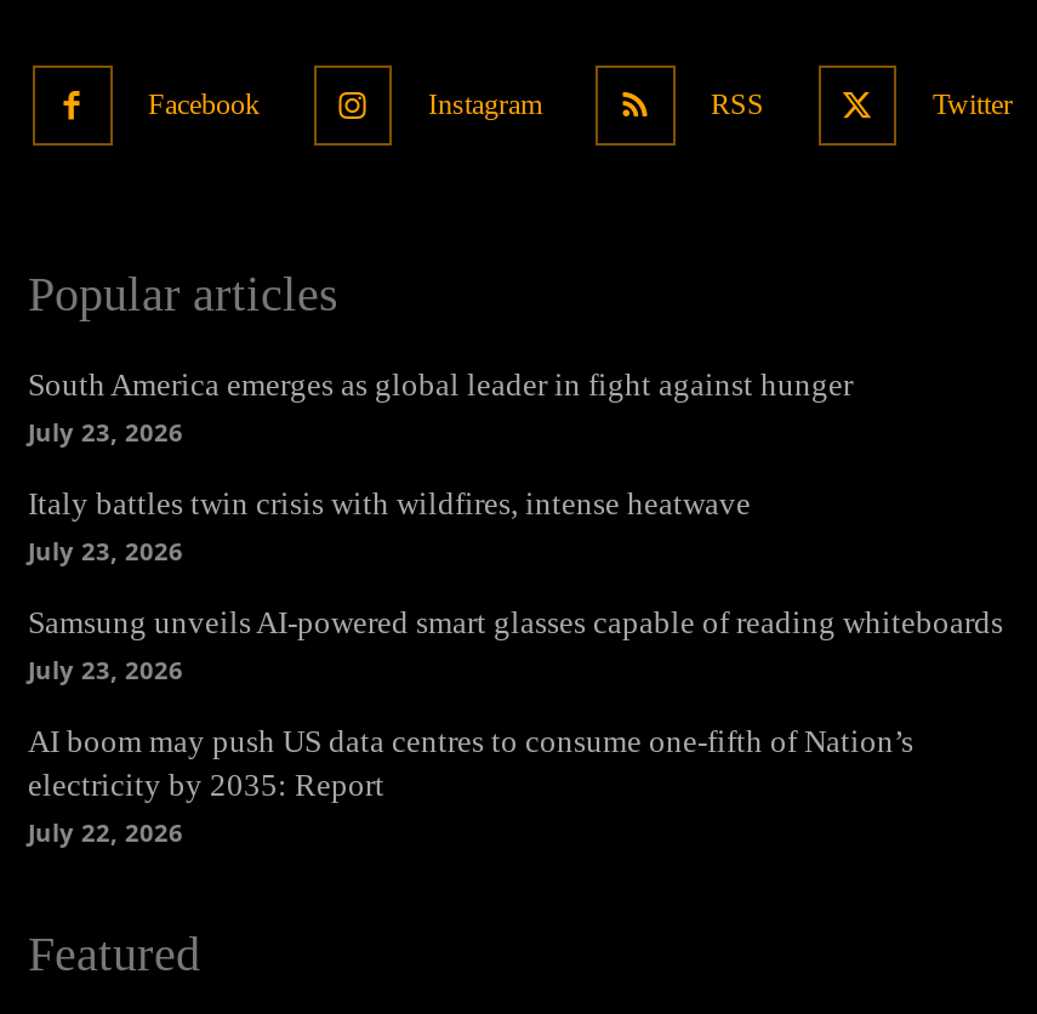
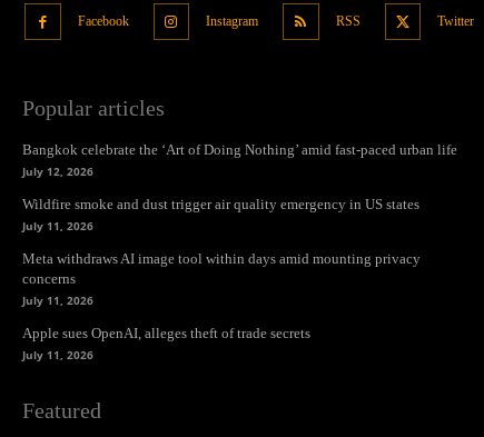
- South America emerges as global leader in fight against hunger
- July 23, 2026
+ Bangkok celebrate the ‘Art of Doing Nothing’ amid fast-paced urban life
+ July 12, 2026

- Italy battles twin crisis with wildfires, intense heatwave
- July 23, 2026
+ Wildfire smoke and dust trigger air quality emergency in US states
+ July 11, 2026

- Samsung unveils AI-powered smart glasses capable of reading whiteboards
- July 23, 2026
+ Meta withdraws AI image tool within days amid mounting privacy
+ concerns
+ July 11, 2026

- AI boom may push US data centres to consume one-fifth of Nation’s
- electricity by 2035: Report
- July 22, 2026
+ Apple sues OpenAI, alleges theft of trade secrets
+ July 11, 2026
